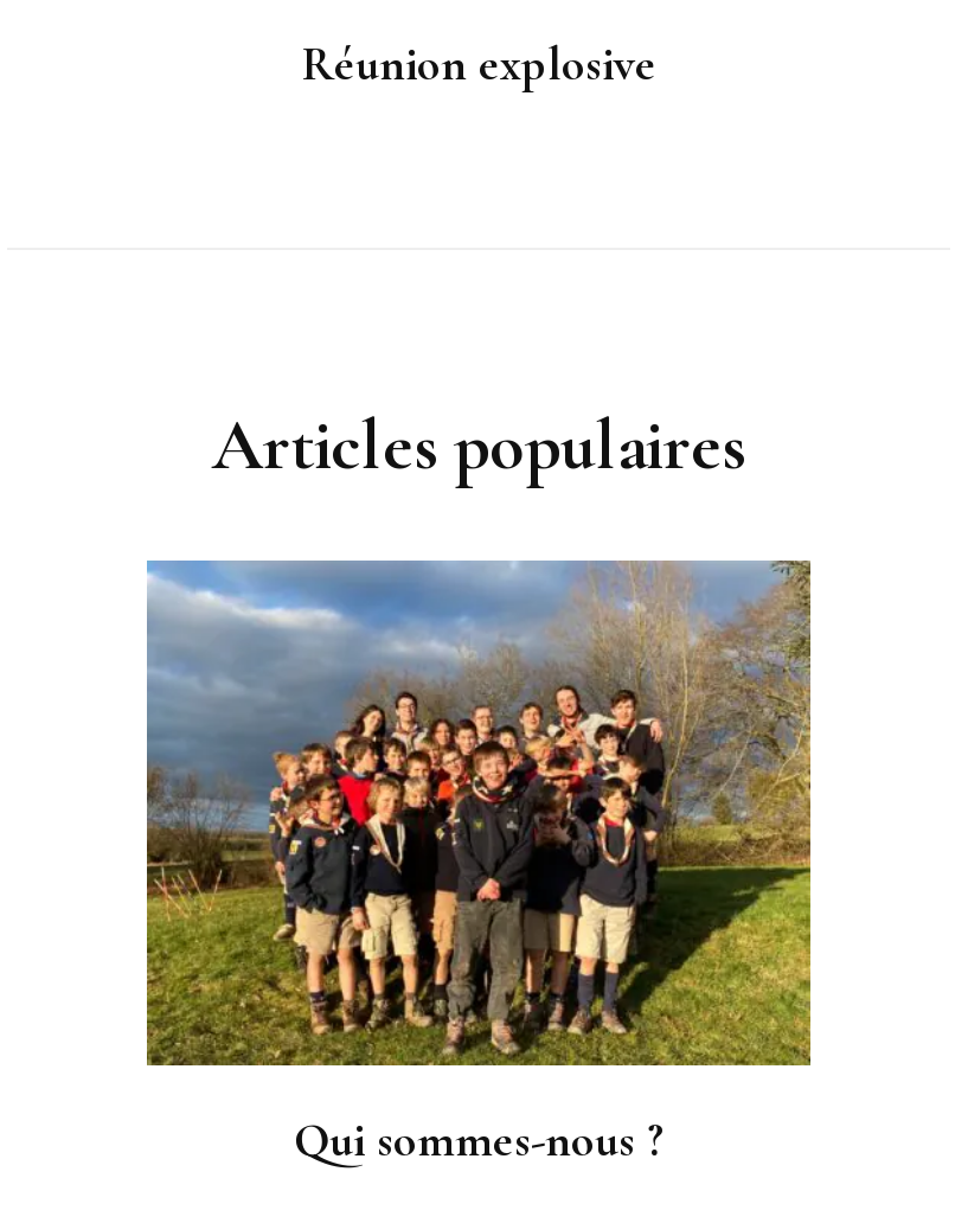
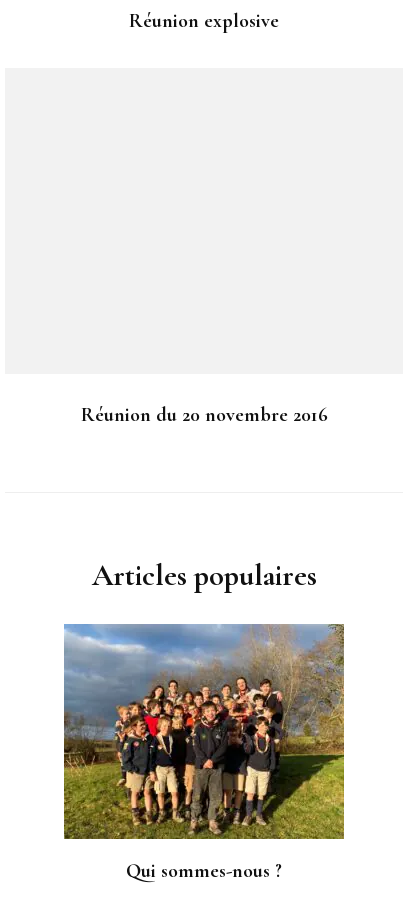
+ Réunion du 20 novembre 2016
